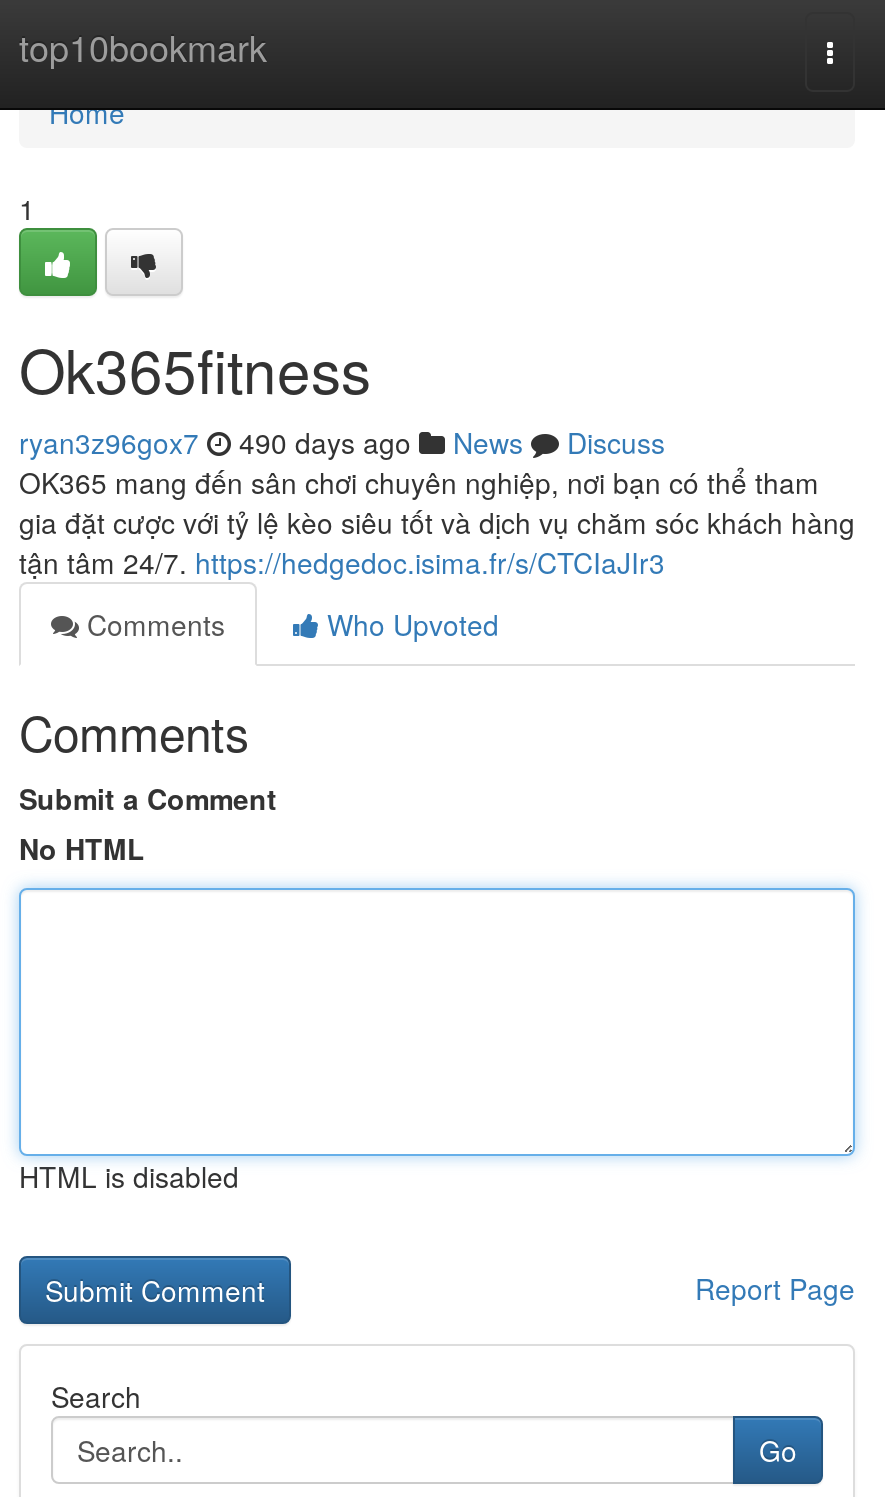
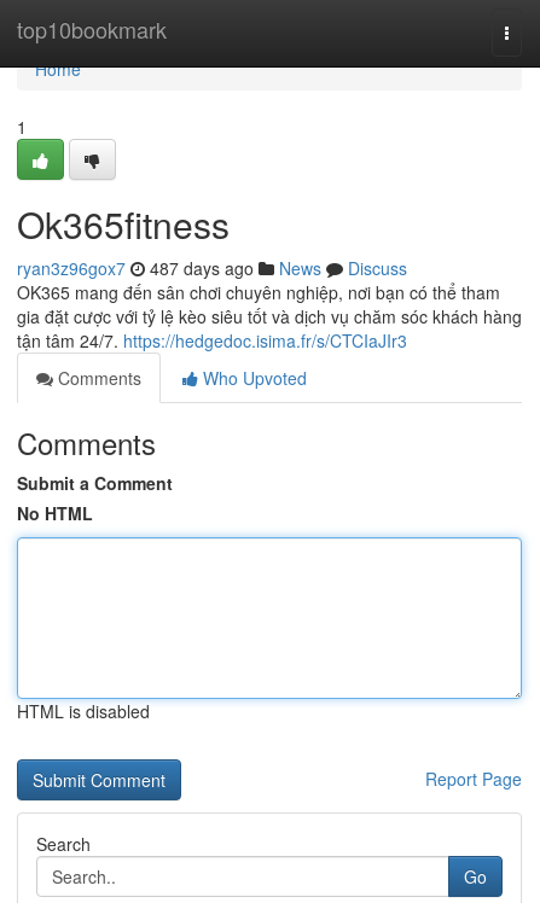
- ryan3z96gox7 490 days ago News Discuss
+ ryan3z96gox7 487 days ago News Discuss
